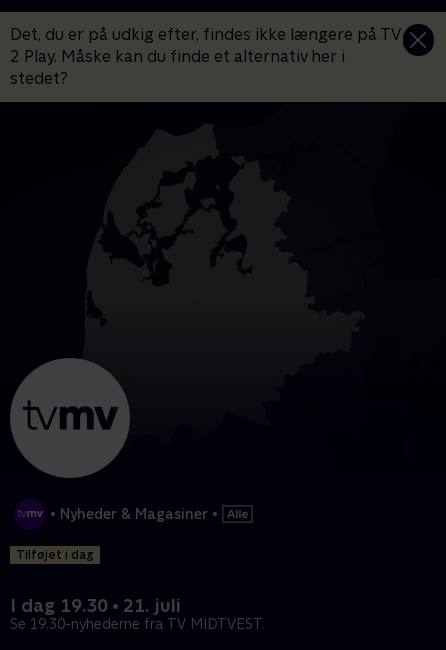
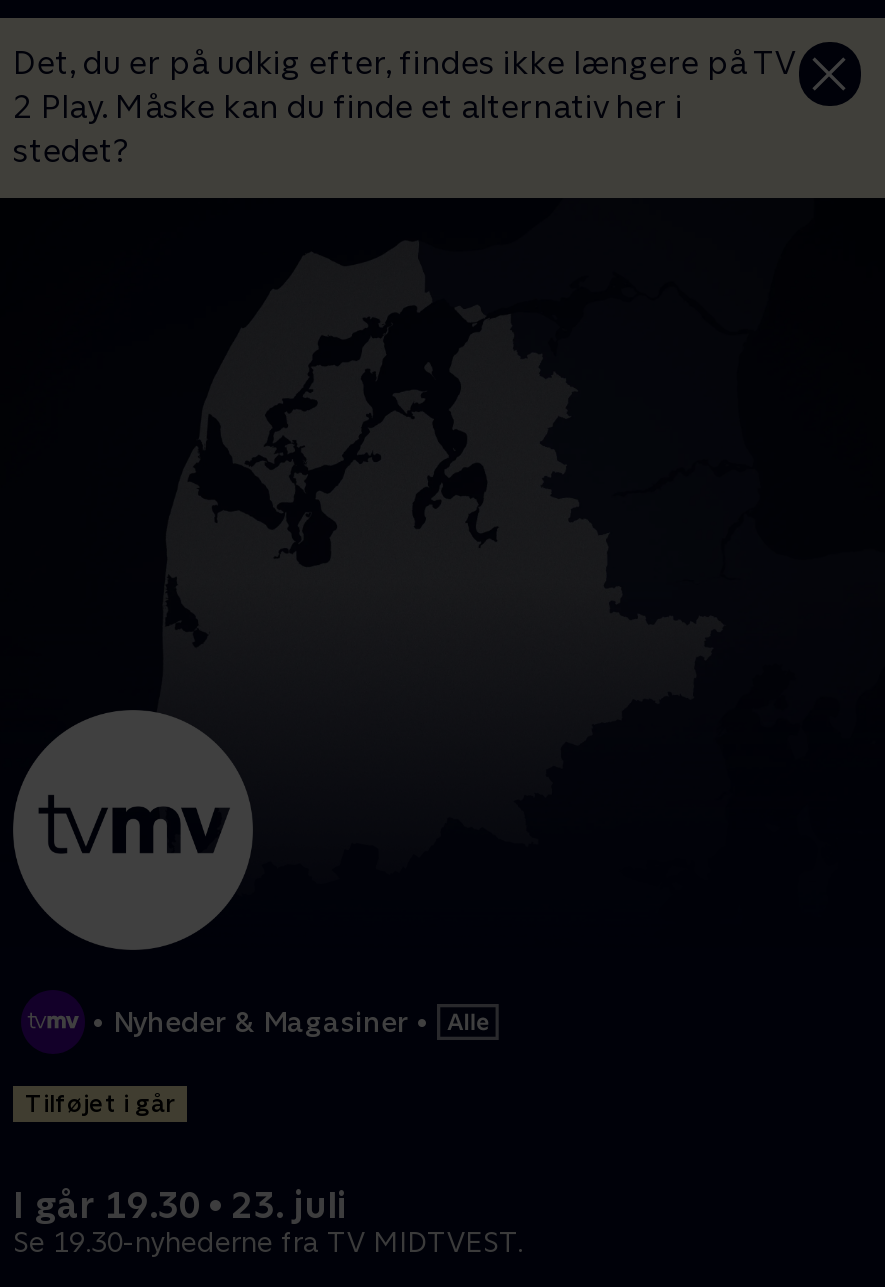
- Tilføjet i dag
+ Tilføjet i går

- I dag 19.30 • 21. juli
+ I går 19.30 • 23. juli
